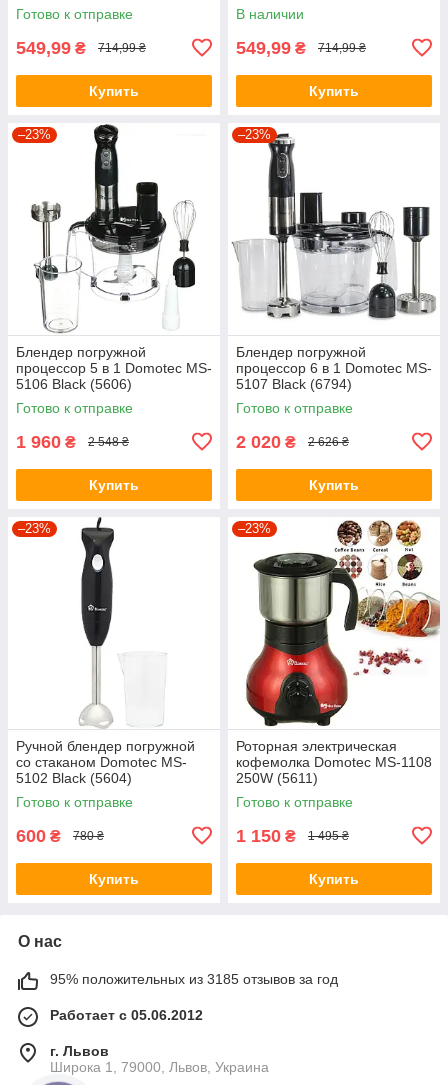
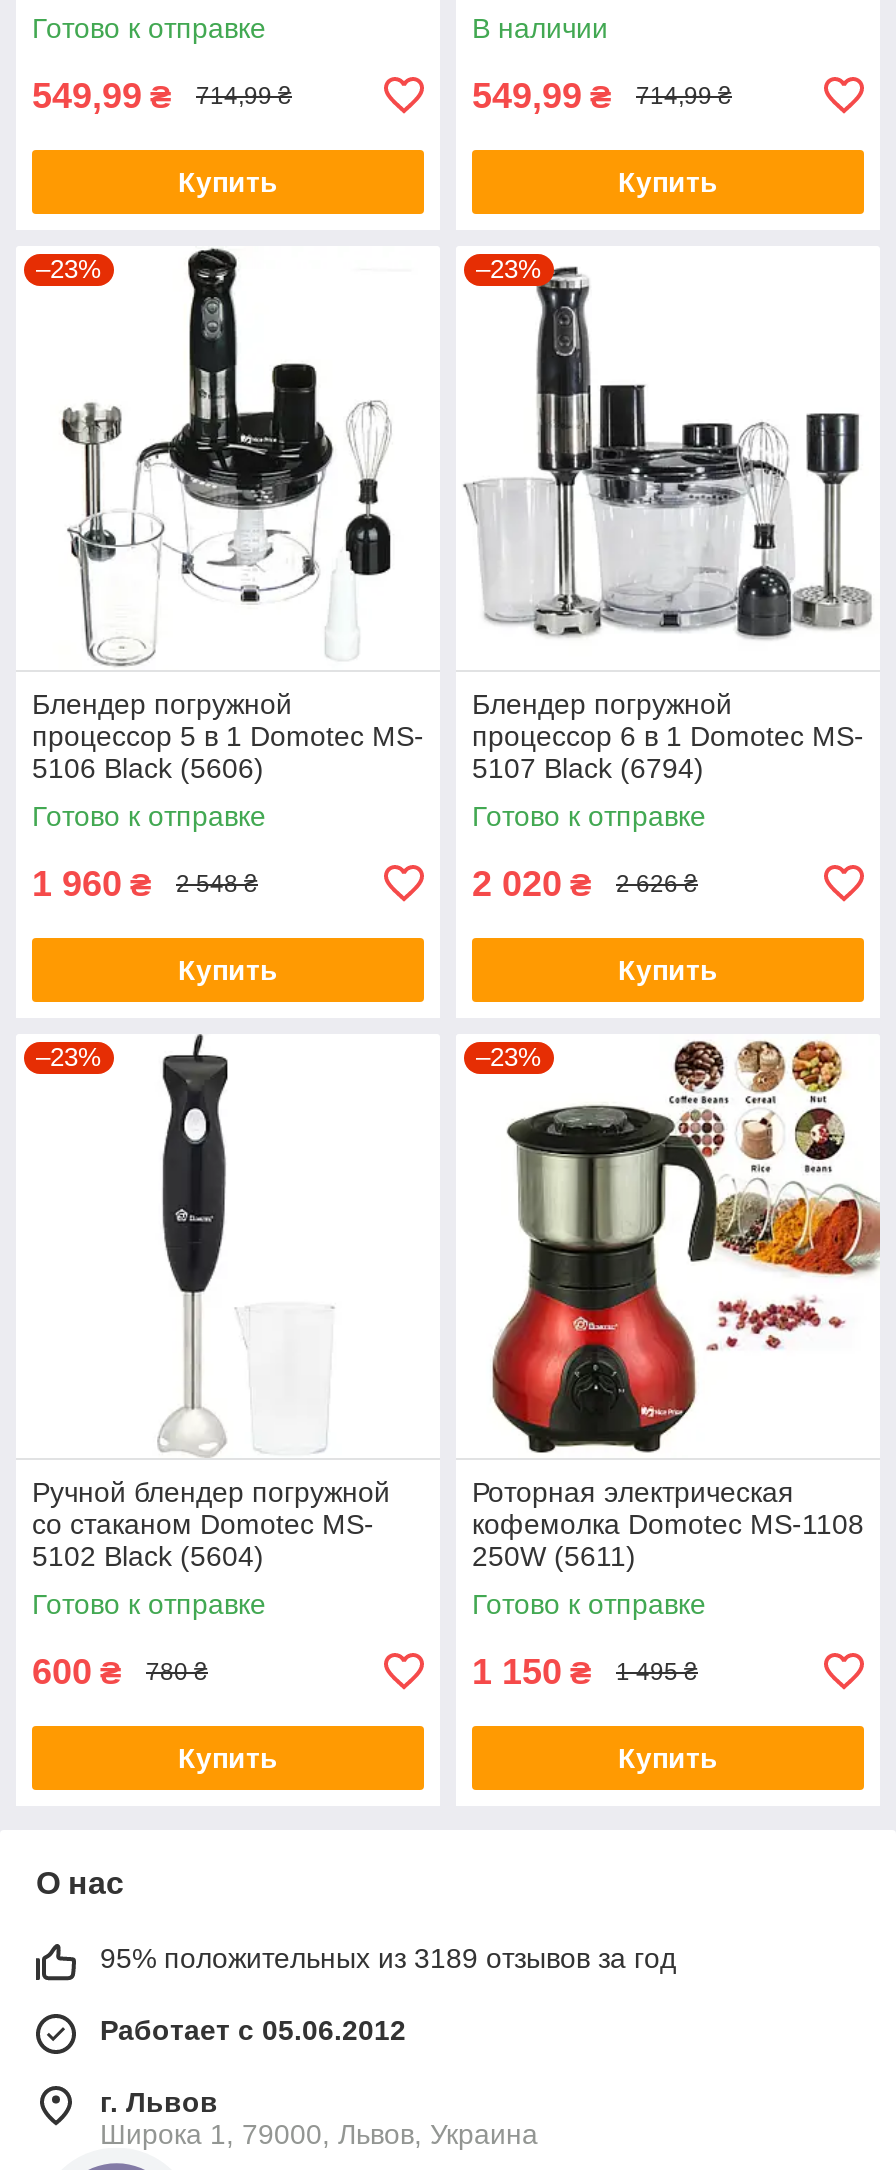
- 95% положительных из 3185 отзывов за год
+ 95% положительных из 3189 отзывов за год
